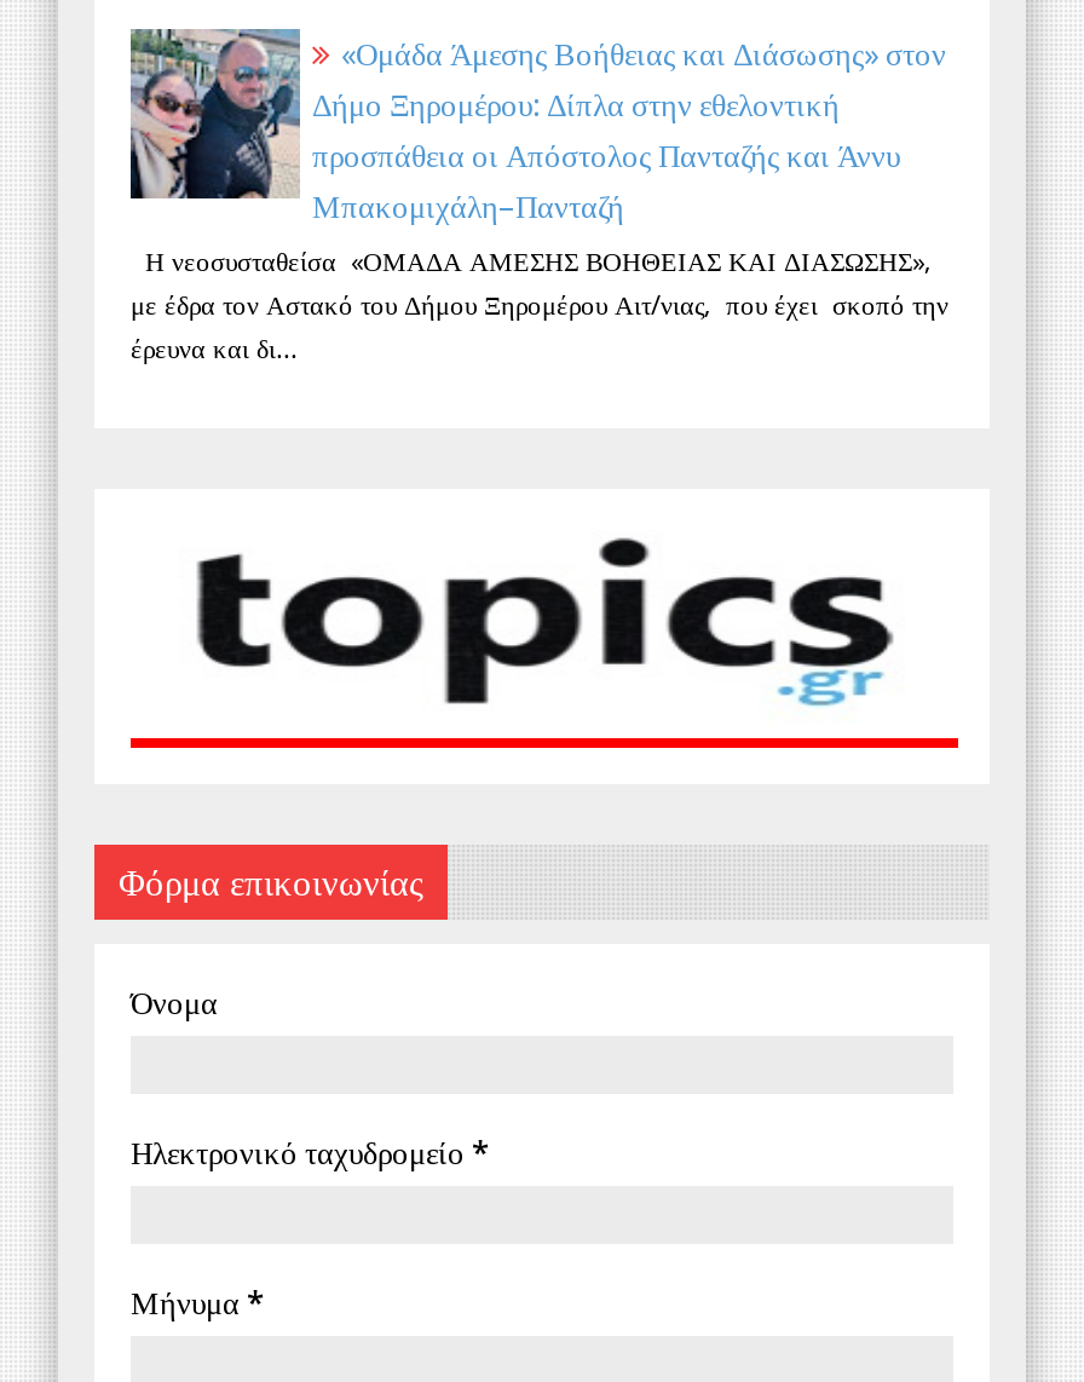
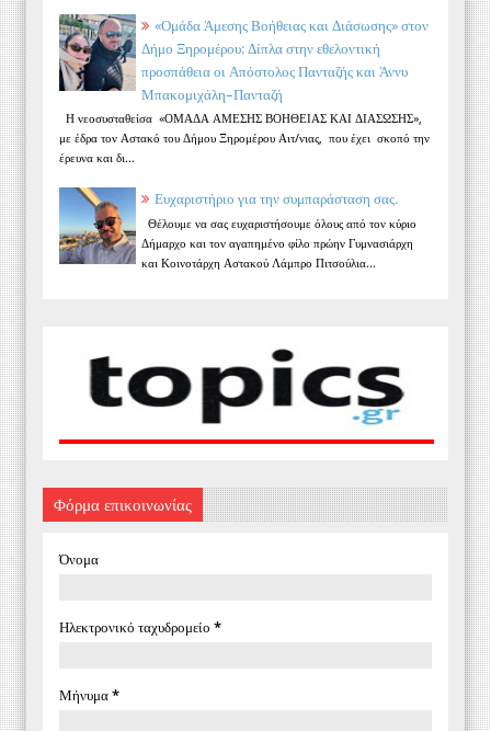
+ [image]
+ Ευχαριστήριο για την συμπαράσταση σας.
+ Θέλουμε να σας ευχαριστήσουμε όλους από τον κύριο
+ Δήμαρχο και τον αγαπημένο φίλο πρώην Γυμνασιάρχη
+ και Κοινοτάρχη Αστακού Λάμπρο Πιτσούλια...
